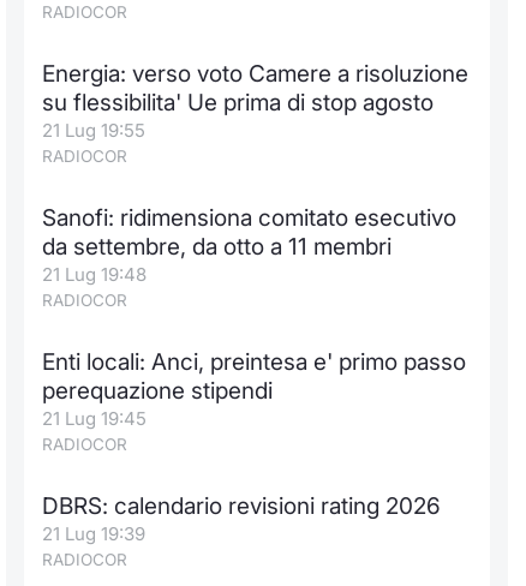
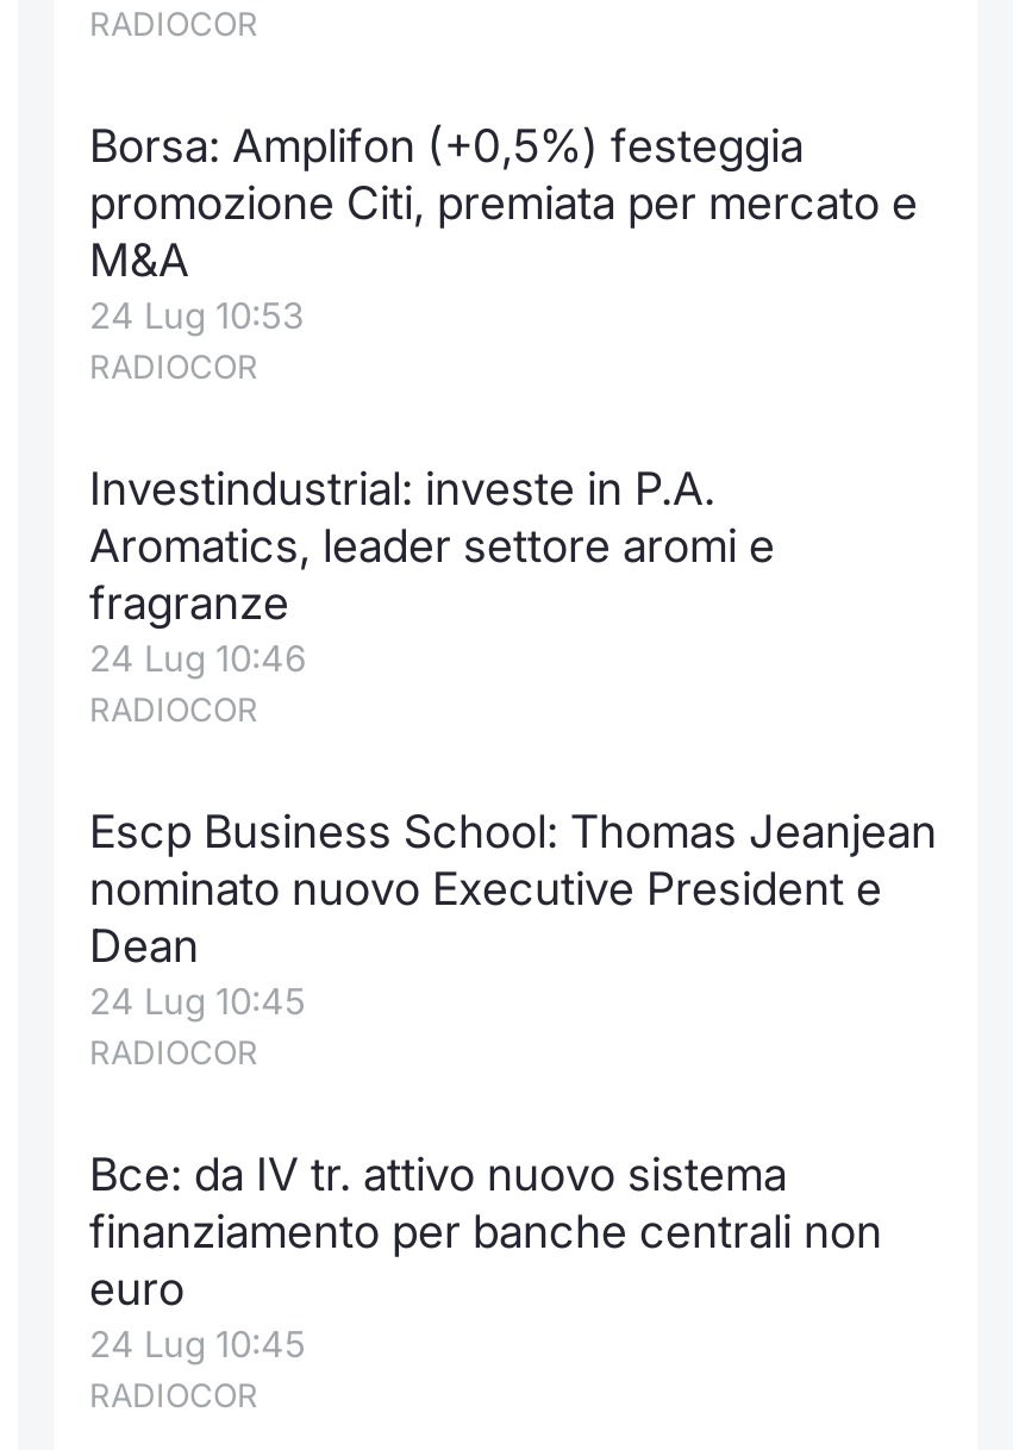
- Energia: verso voto Camere a risoluzione
- su flessibilita' Ue prima di stop agosto
- 21 Lug 19:55
+ Borsa: Amplifon (+0,5%) festeggia
+ promozione Citi, premiata per mercato e
+ M&A
+ 24 Lug 10:53

- Sanofi: ridimensiona comitato esecutivo
- da settembre, da otto a 11 membri
- 21 Lug 19:48
+ Investindustrial: investe in P.A.
+ Aromatics, leader settore aromi e
+ fragranze
+ 24 Lug 10:46

- Enti locali: Anci, preintesa e' primo passo
- perequazione stipendi
- 21 Lug 19:45
+ Escp Business School: Thomas Jeanjean
+ nominato nuovo Executive President e
+ Dean
+ 24 Lug 10:45

- DBRS: calendario revisioni rating 2026
- 21 Lug 19:39
+ Bce: da IV tr. attivo nuovo sistema
+ finanziamento per banche centrali non
+ euro
+ 24 Lug 10:45
